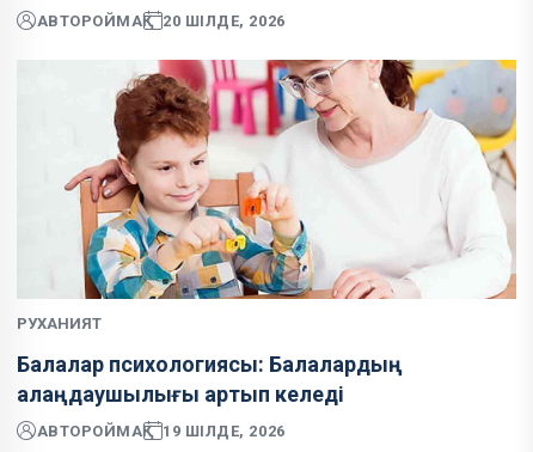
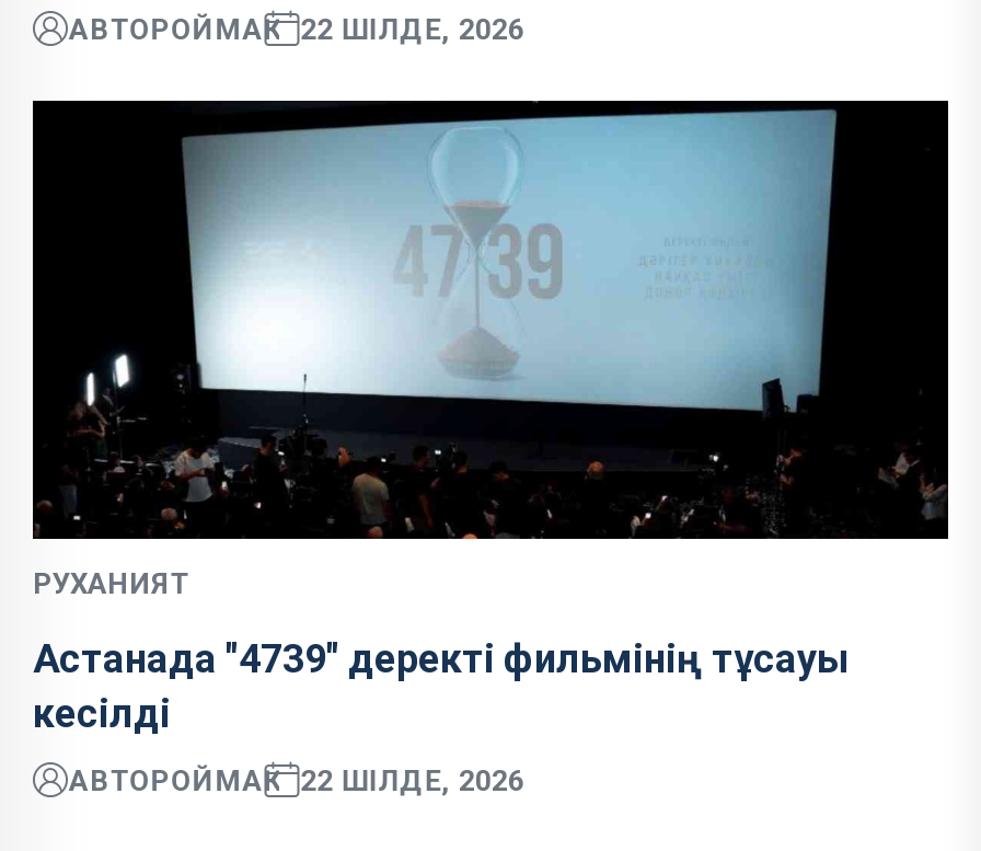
- АВТОРОЙМАҚ 20 ШІЛДЕ, 2026
+ АВТОРОЙМАҚ 22 ШІЛДЕ, 2026

- [image]
+ [image]

- Балалар психологиясы: Балалардың
- алаңдаушылығы артып келеді
+ Астанада "4739" деректі фильмінің тұсауы
+ кесілді

- АВТОРОЙМАҚ 19 ШІЛДЕ, 2026
+ АВТОРОЙМАҚ 22 ШІЛДЕ, 2026
